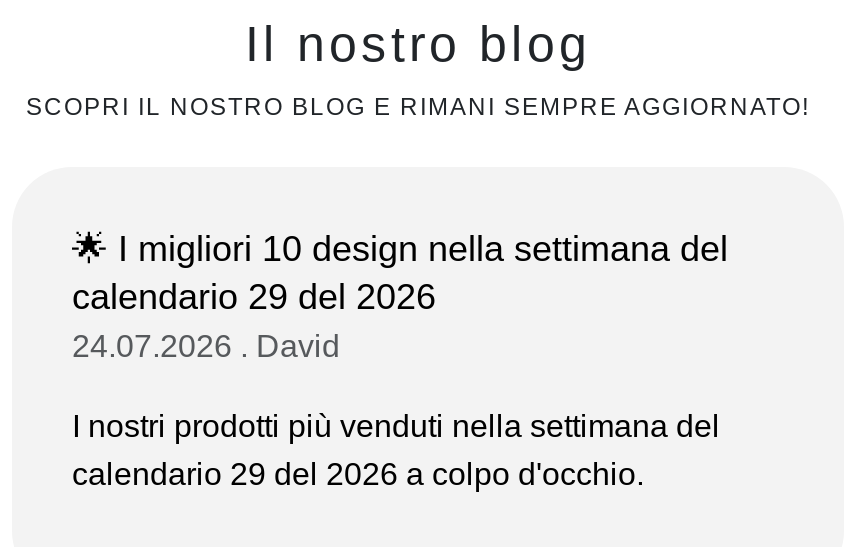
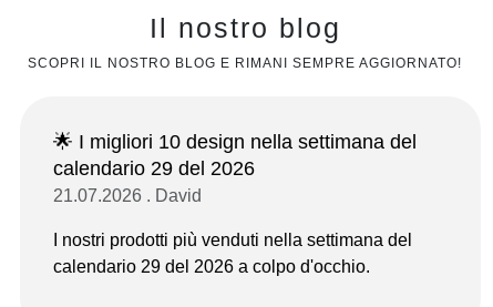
- 24.07.2026 . David
+ 21.07.2026 . David
